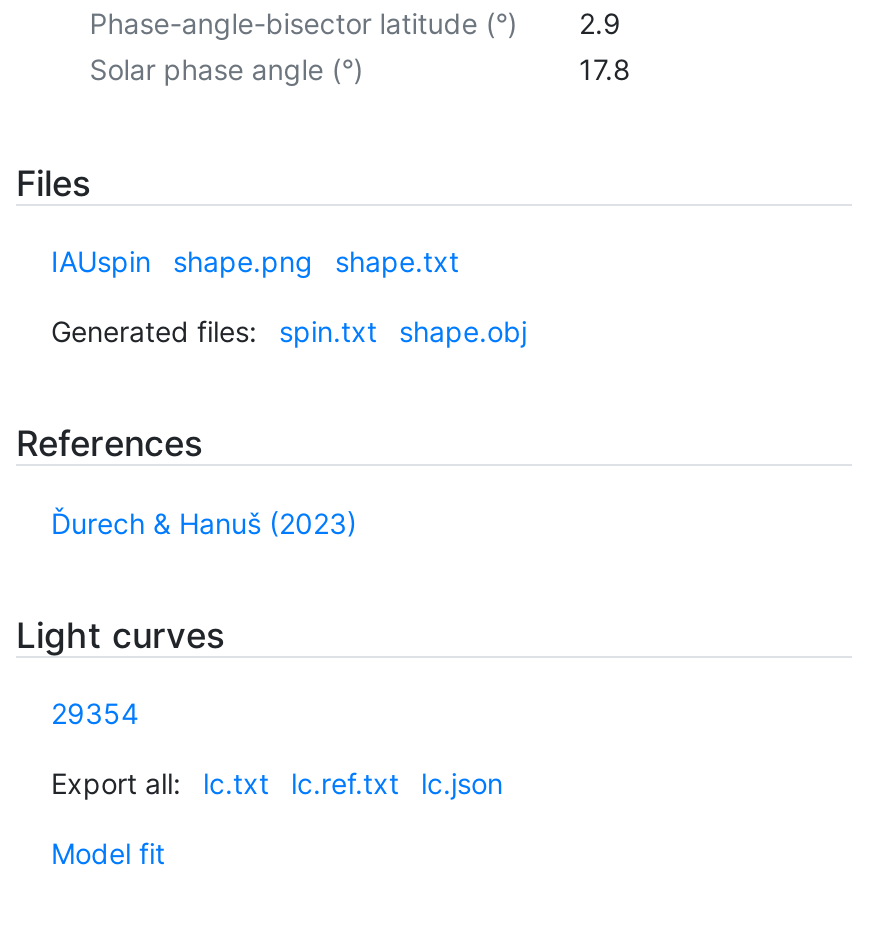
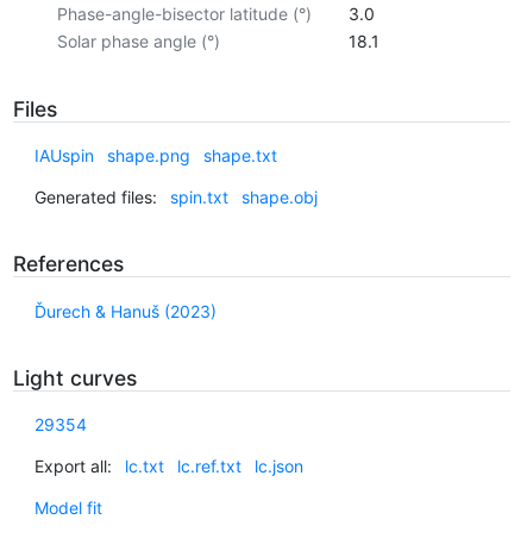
- Phase-angle-bisector latitude (°) 2.9
+ Phase-angle-bisector latitude (°) 3.0

- 17.8
+ 18.1
